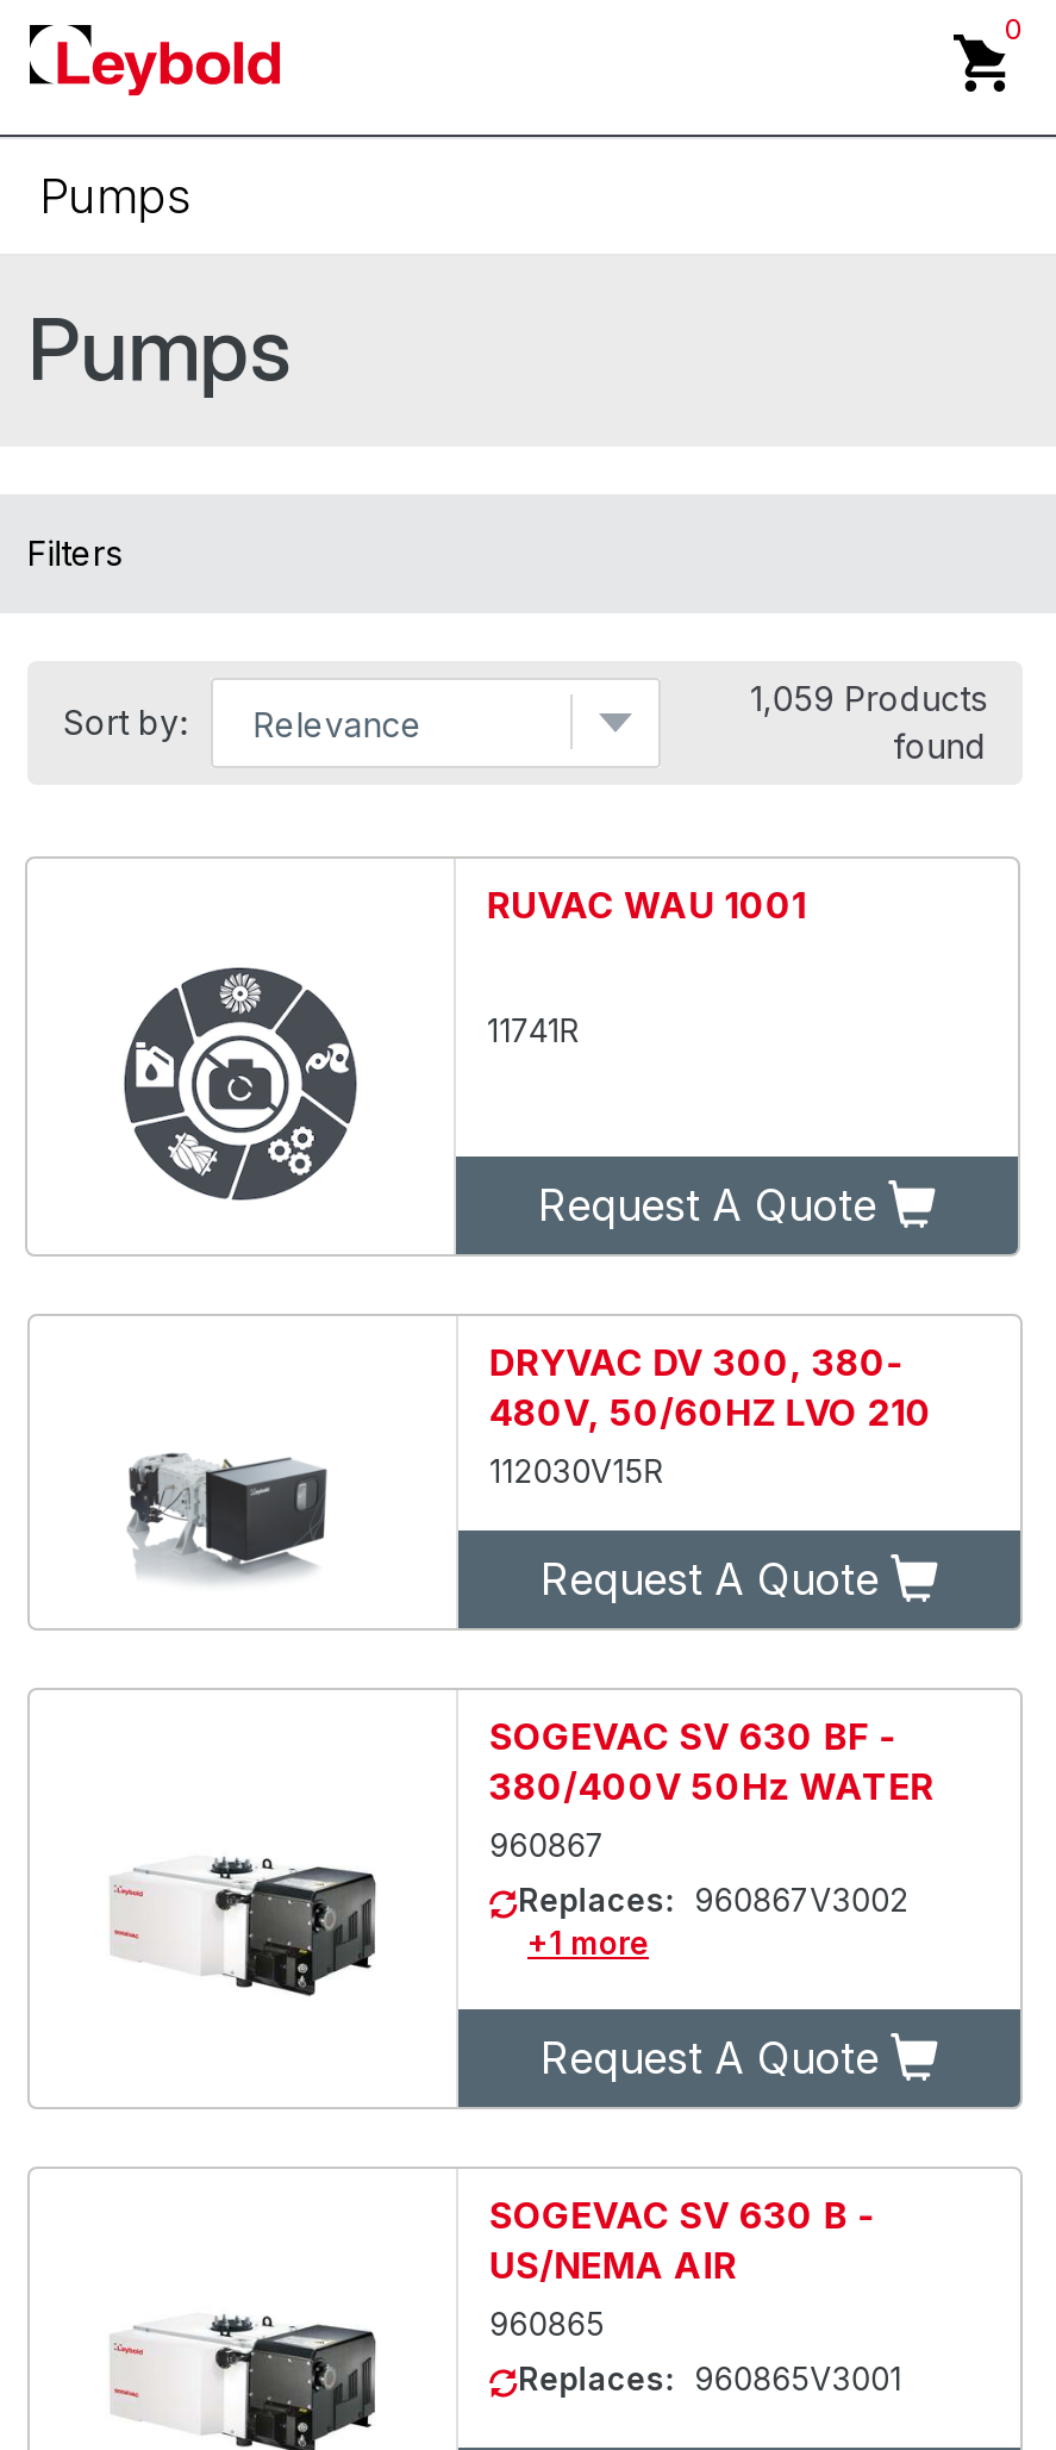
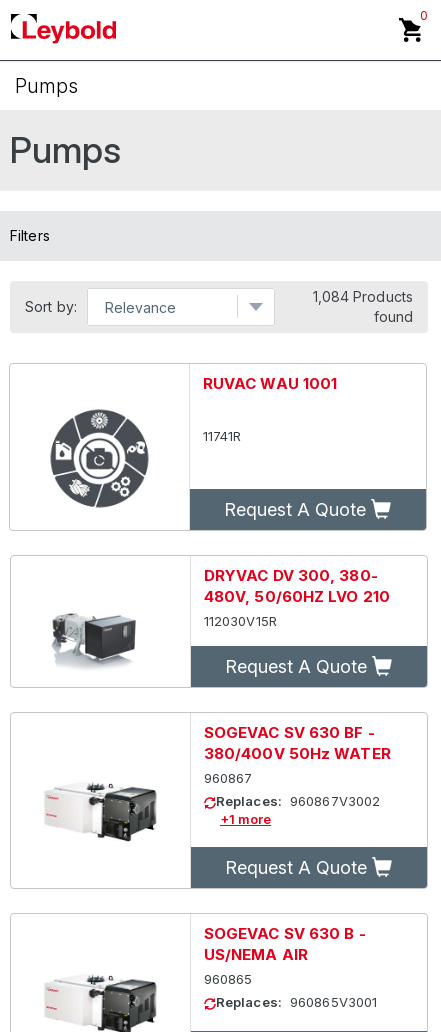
- 1,059 Products
+ 1,084 Products
